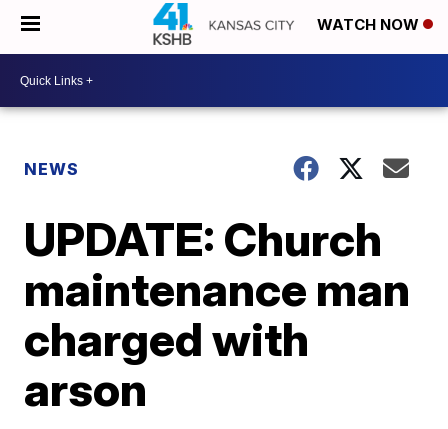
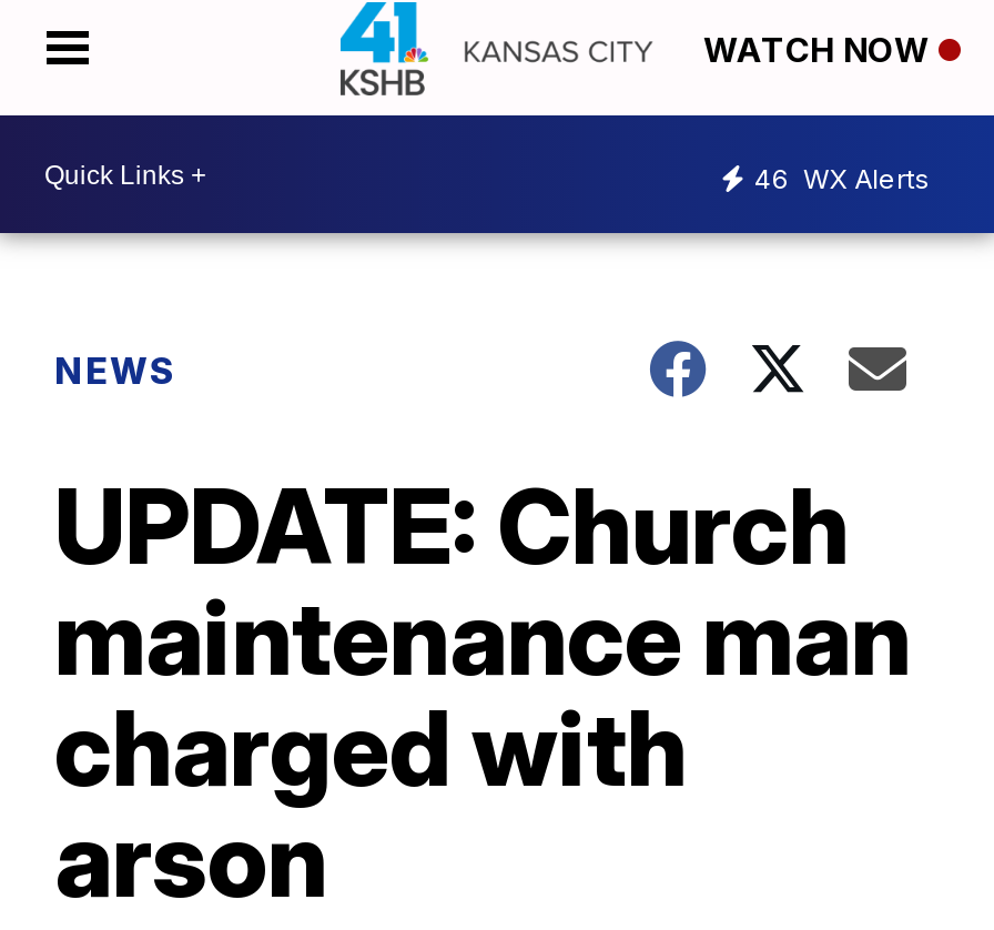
+ 46 WX Alerts
